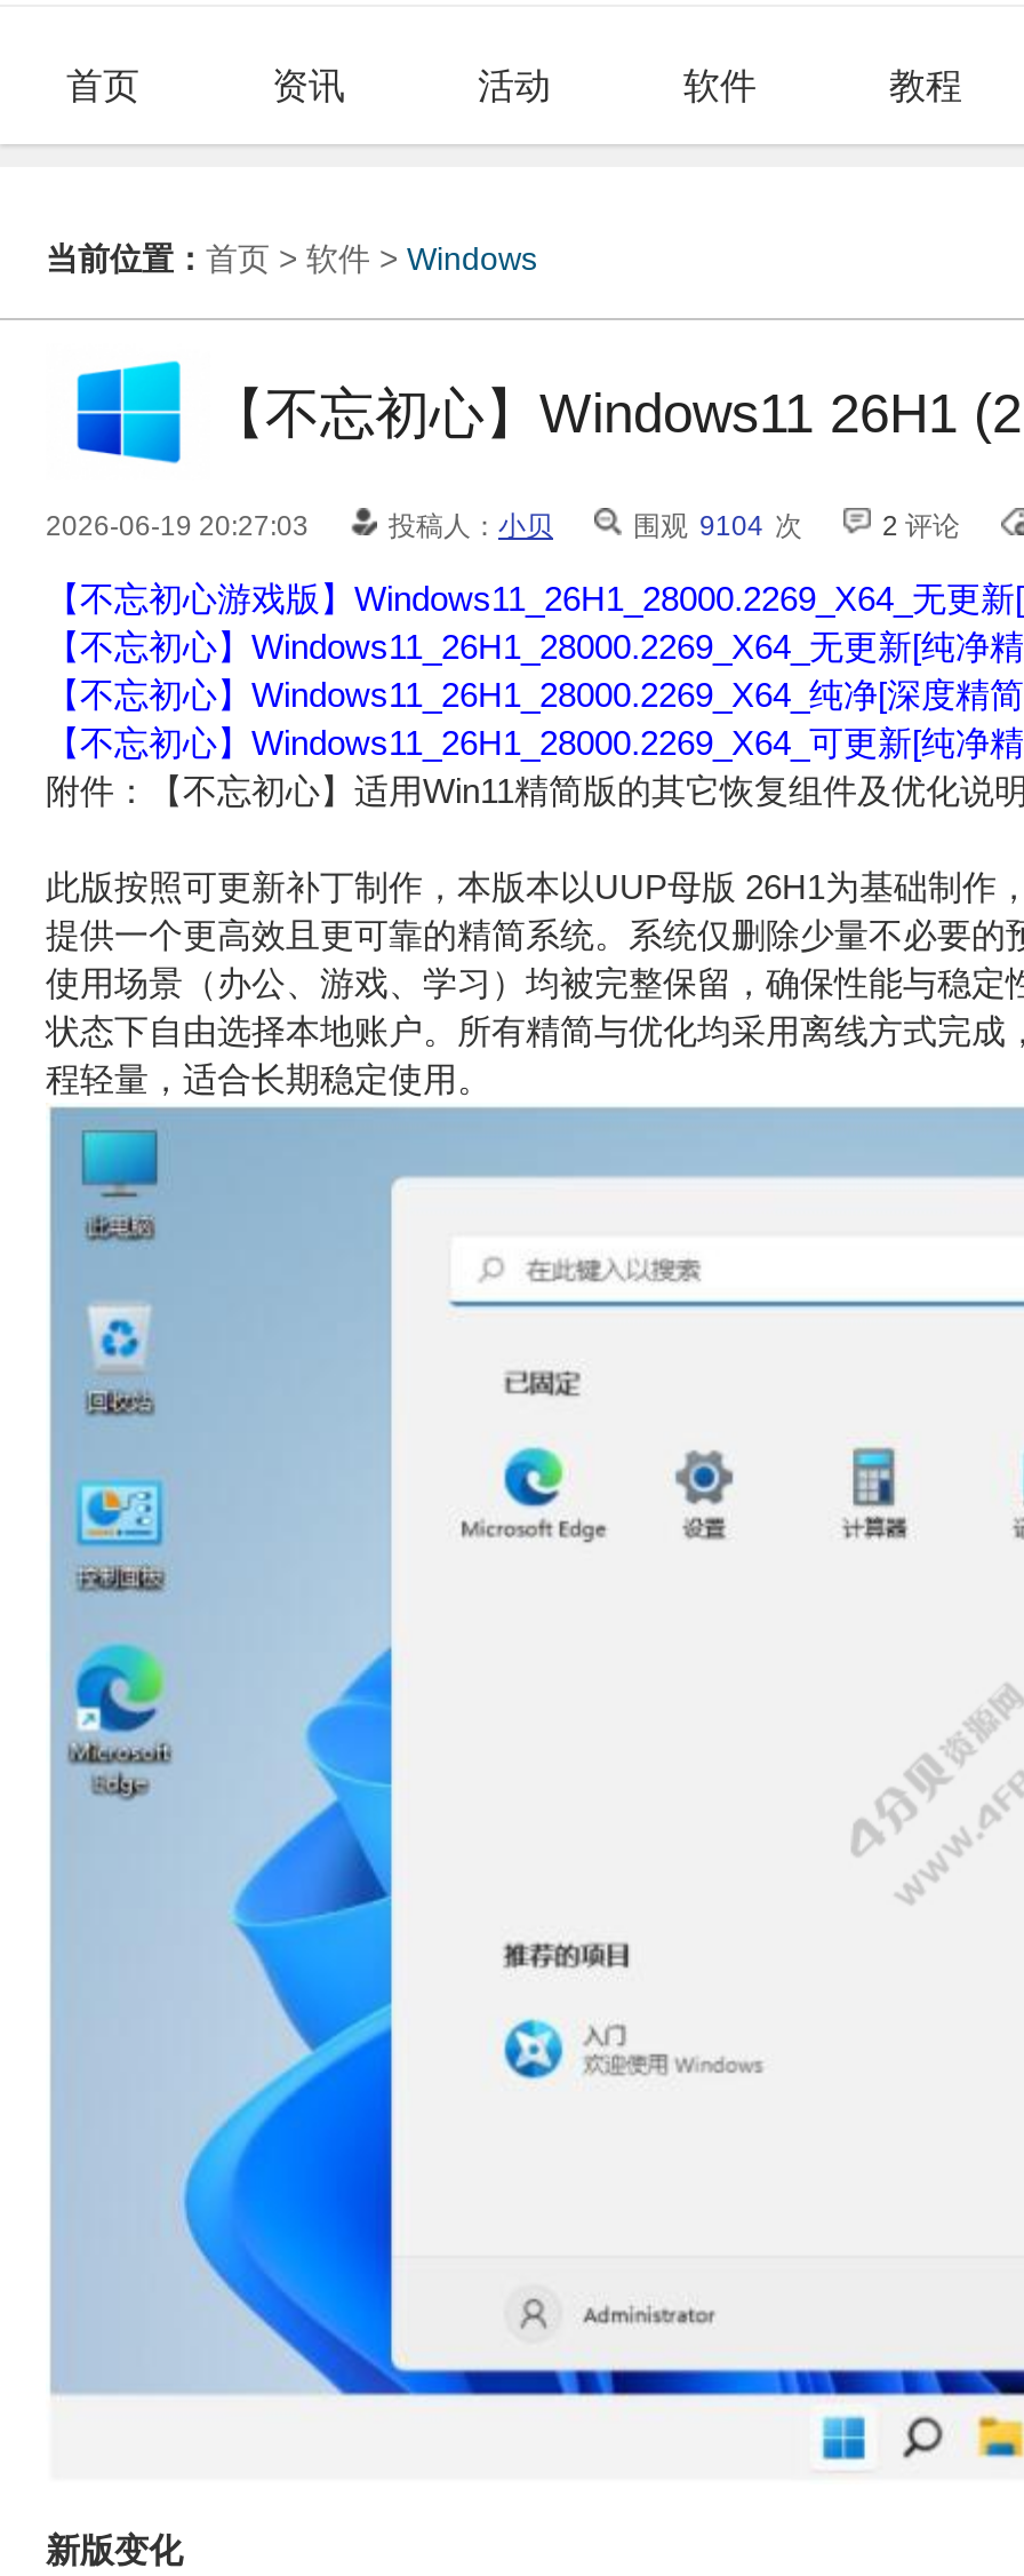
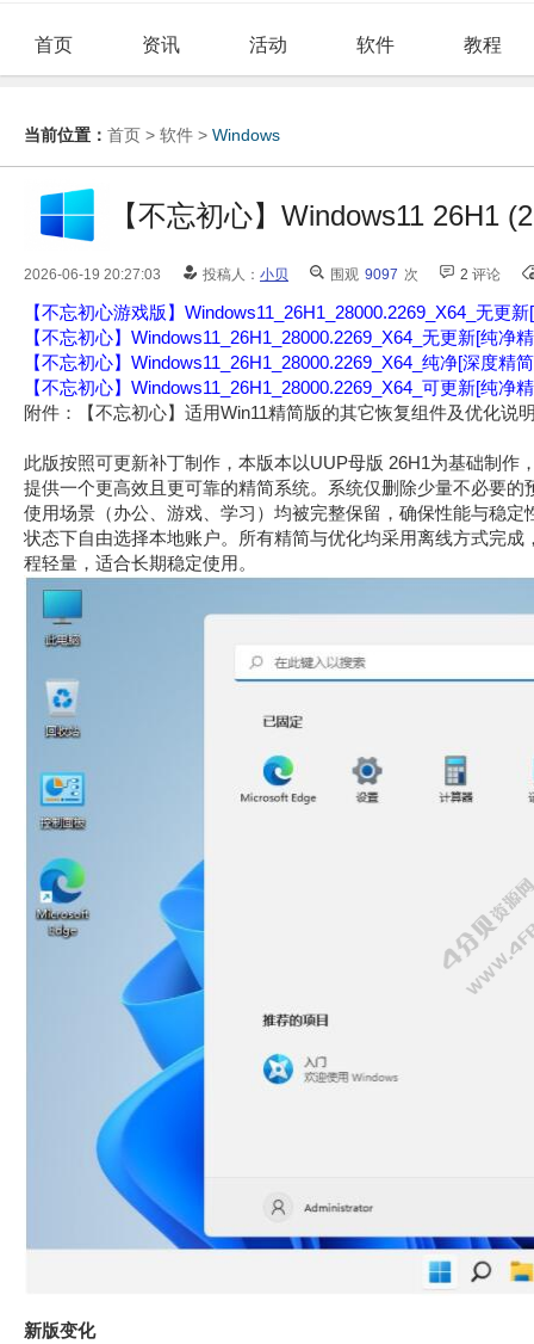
- 围观 9104 次
+ 围观 9097 次
